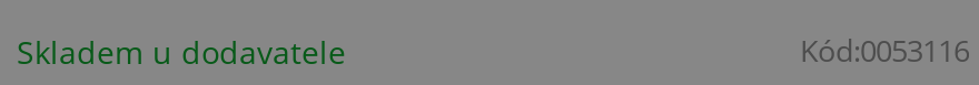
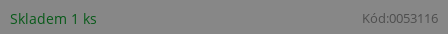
- Skladem u dodavatele
+ Skladem 1 ks
